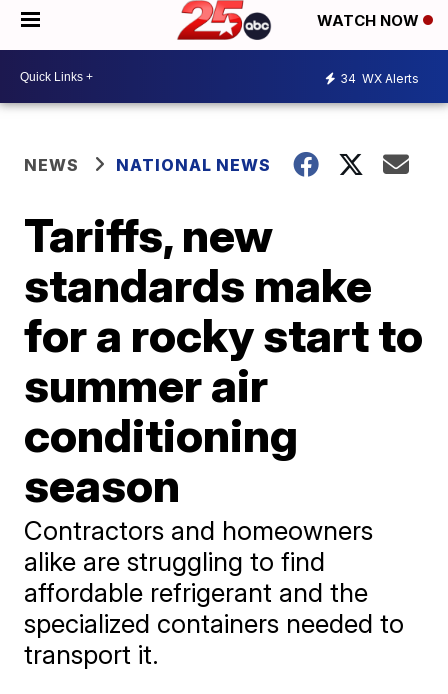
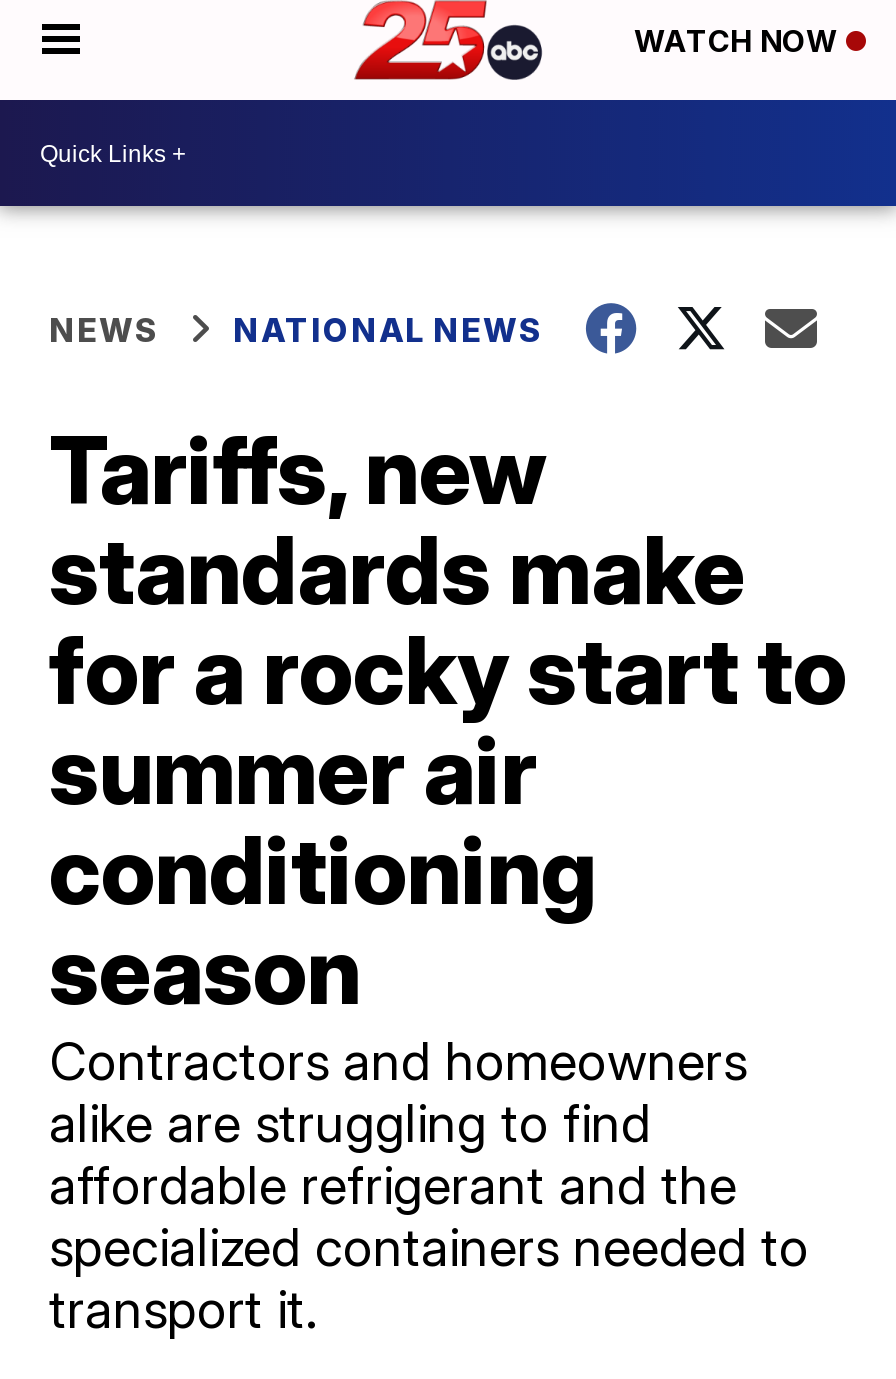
- 34 WX Alerts
